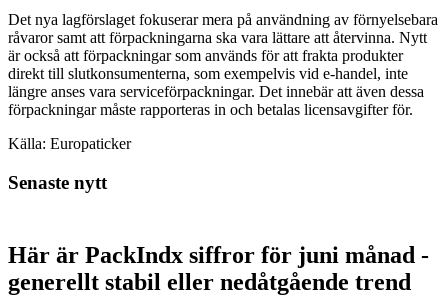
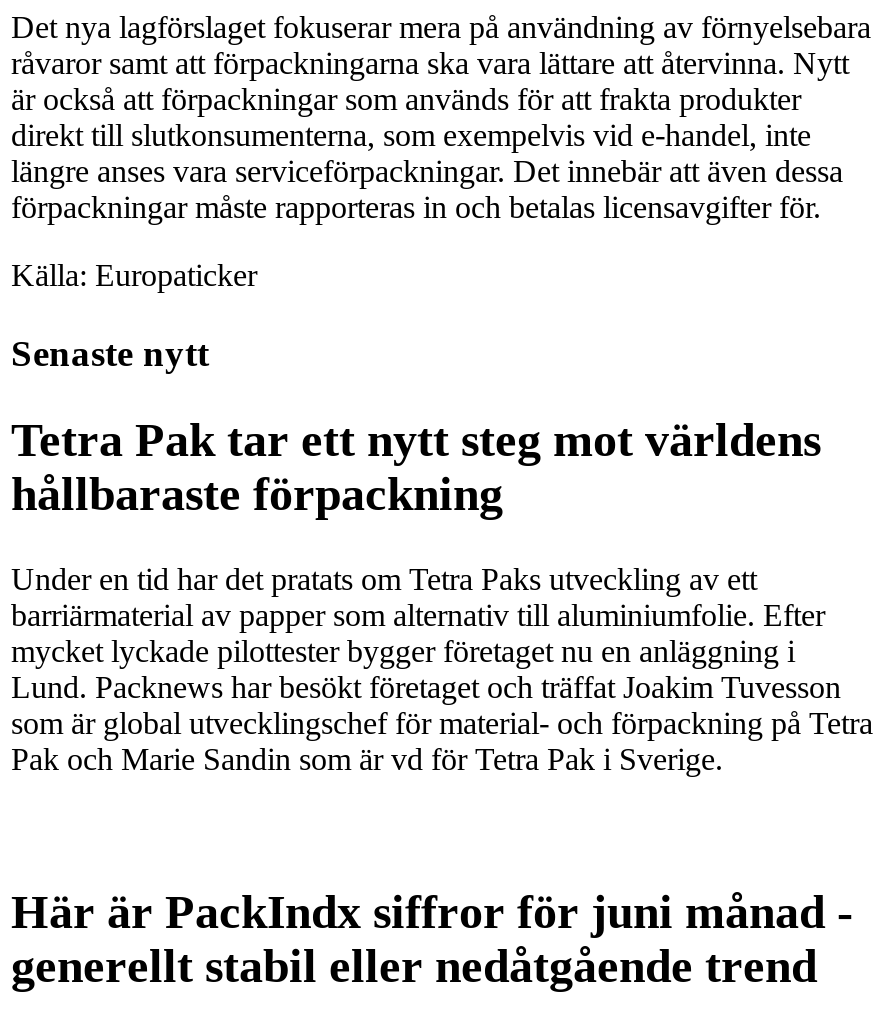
+ Tetra Pak tar ett nytt steg mot världens
+ hållbaraste förpackning
+ Under en tid har det pratats om Tetra Paks utveckling av ett
+ barriärmaterial av papper som alternativ till aluminiumfolie. Efter
+ mycket lyckade pilottester bygger företaget nu en anläggning i
+ Lund. Packnews har besökt företaget och träffat Joakim Tuvesson
+ som är global utvecklingschef för material- och förpackning på Tetra
+ Pak och Marie Sandin som är vd för Tetra Pak i Sverige.
